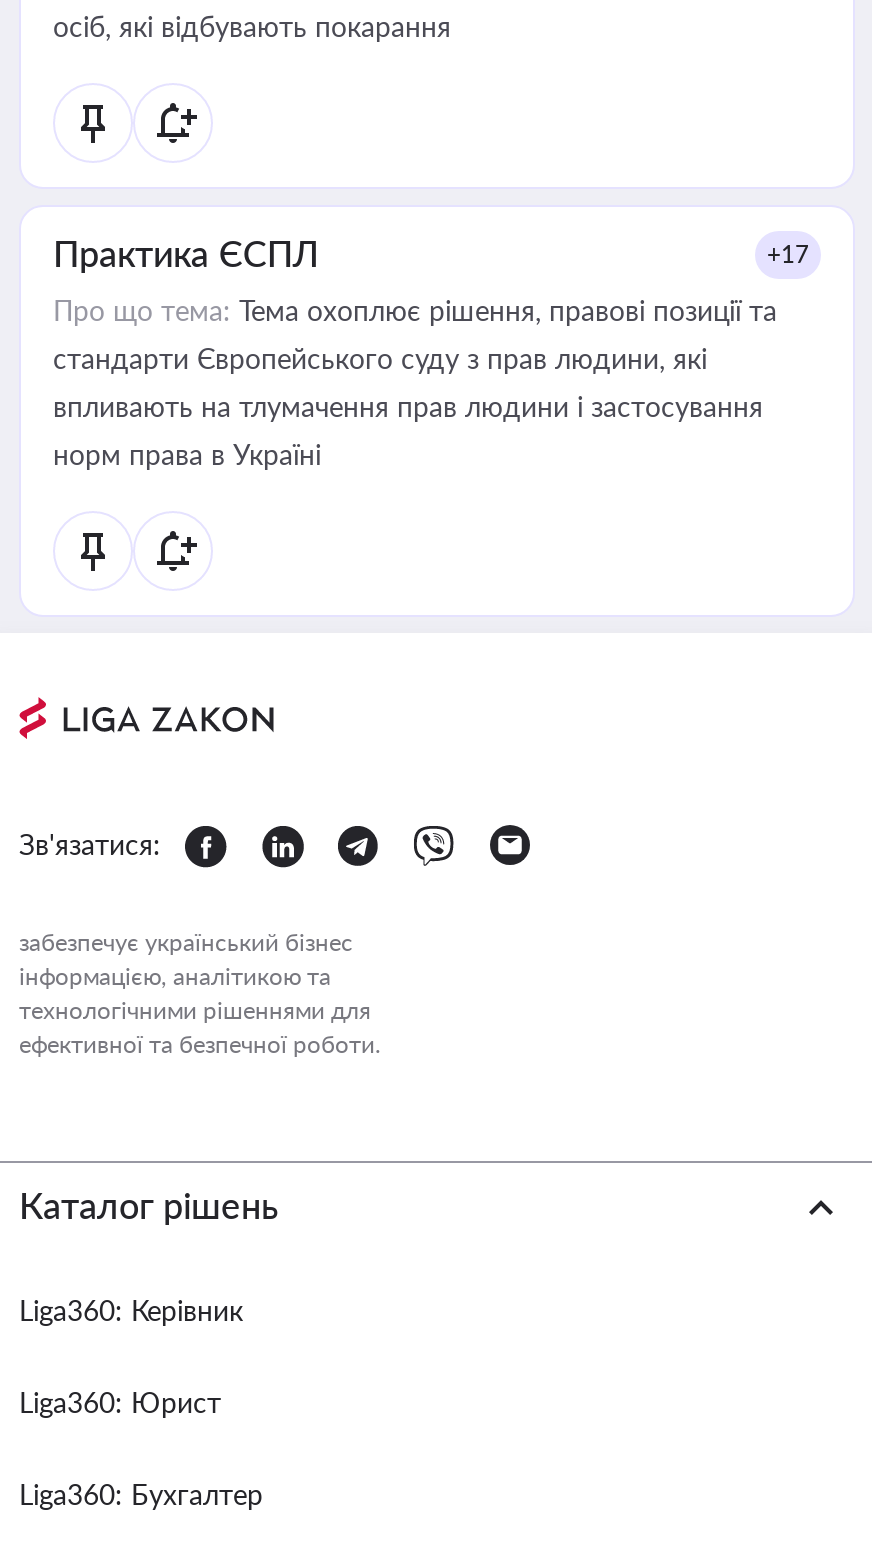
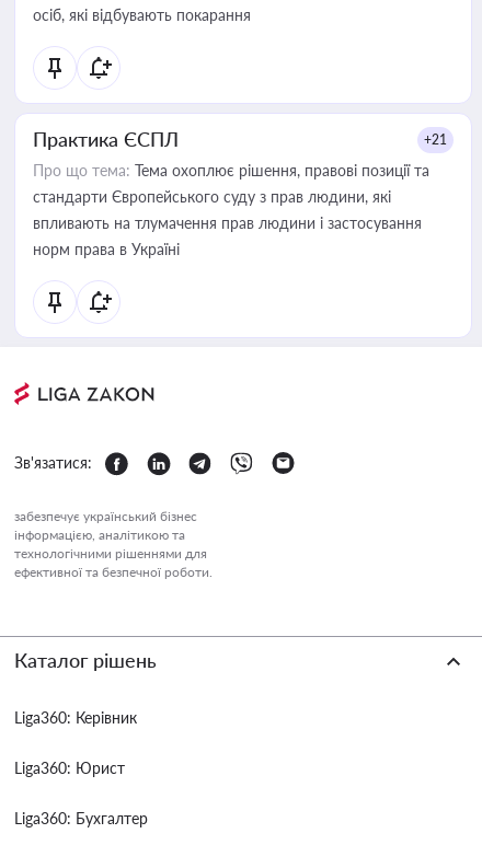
- +17
+ +21
